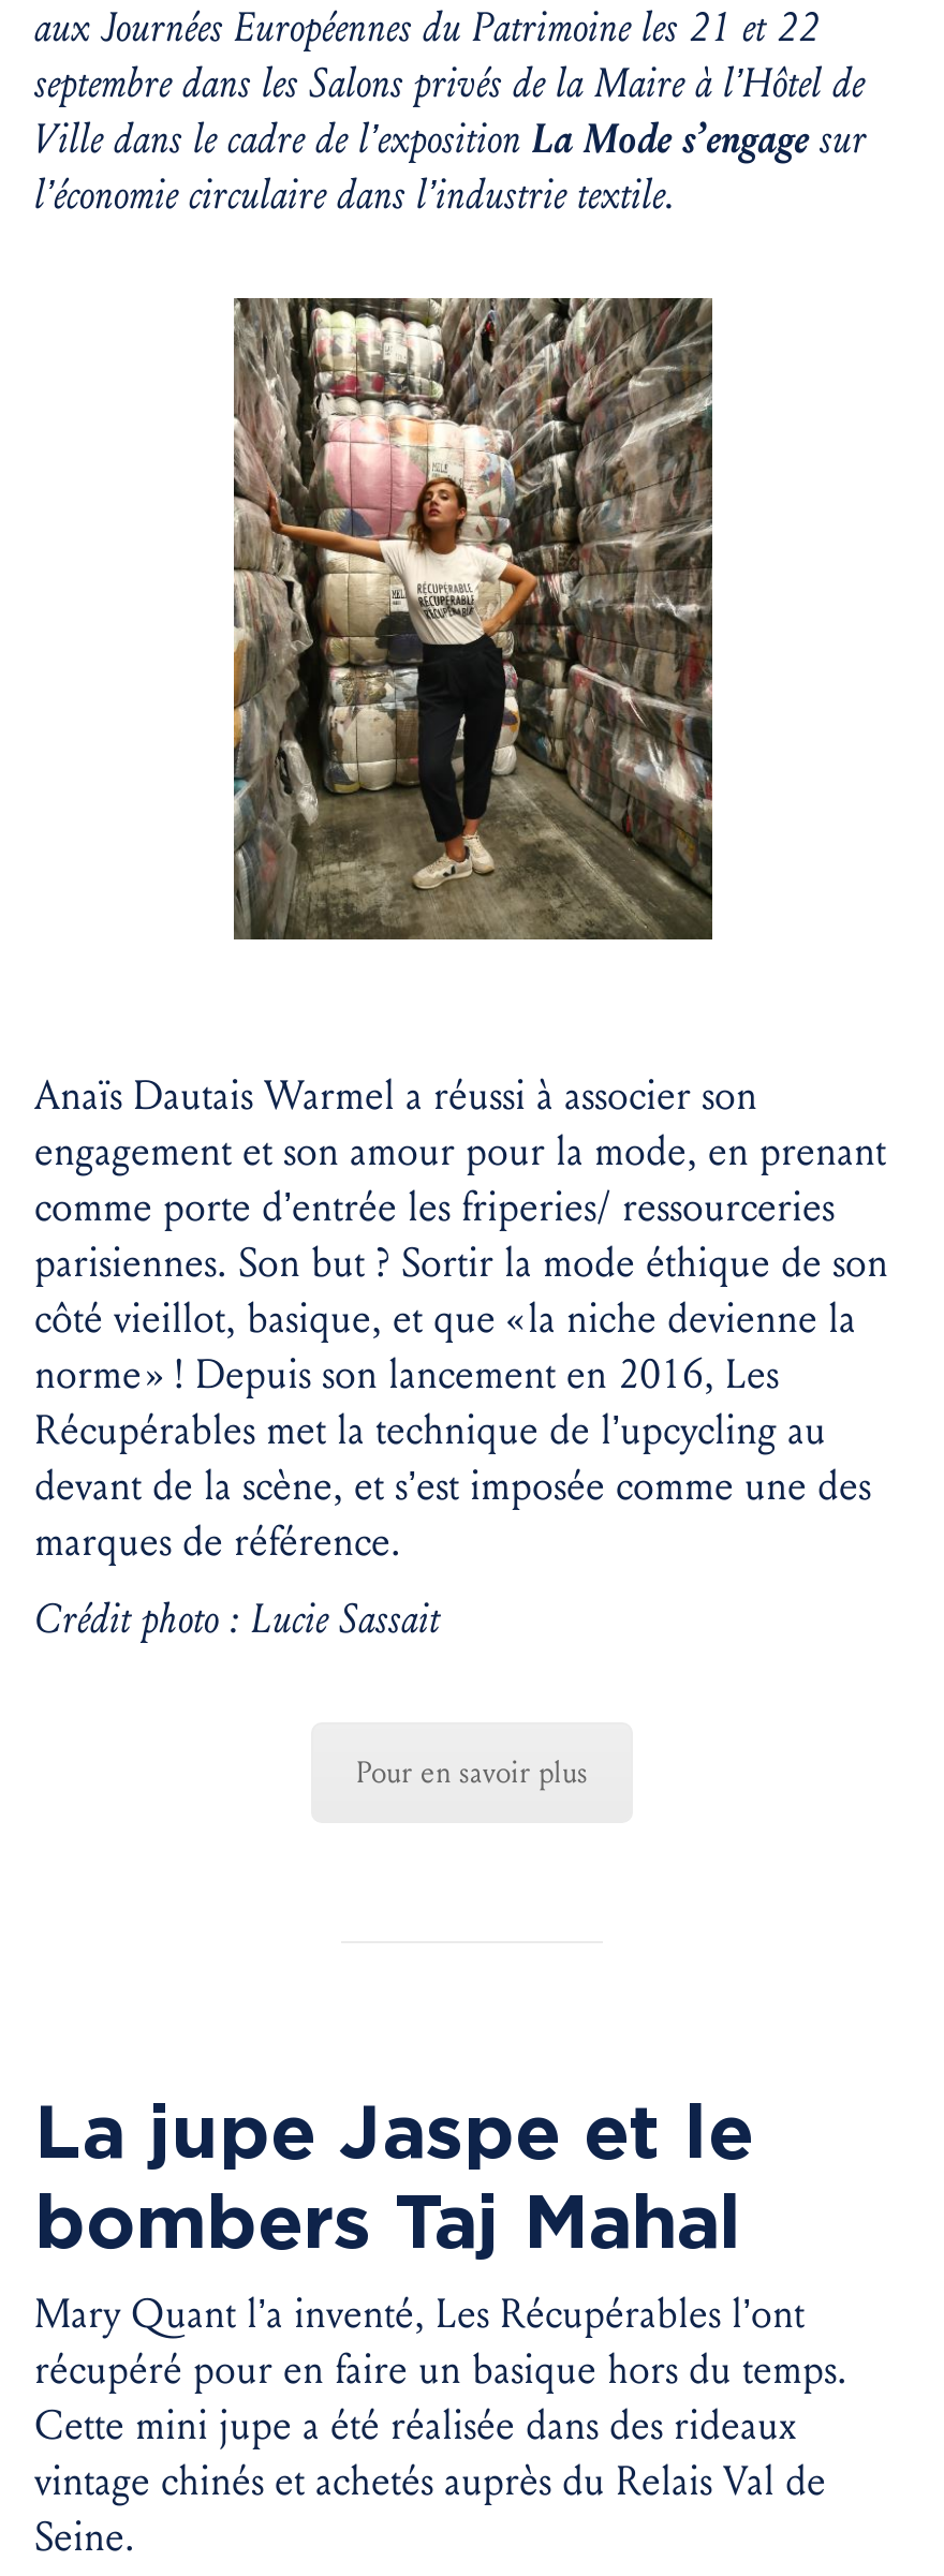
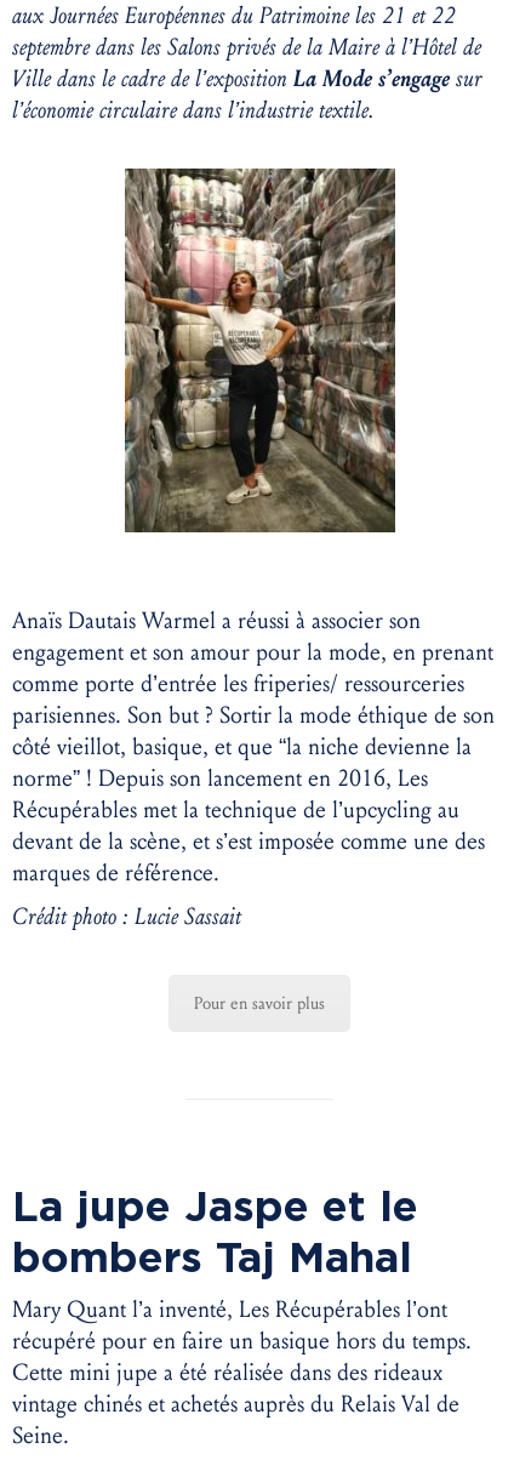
- côté vieillot, basique, et que « la niche devienne la
- norme » ! Depuis son lancement en 2016, Les
+ côté vieillot, basique, et que “la niche devienne la
+ norme” ! Depuis son lancement en 2016, Les
